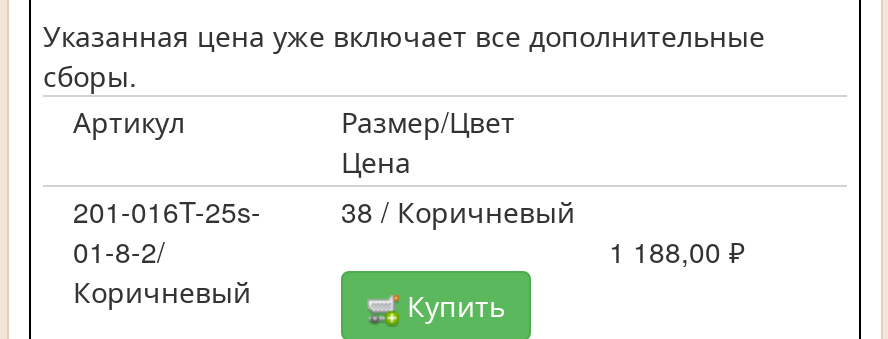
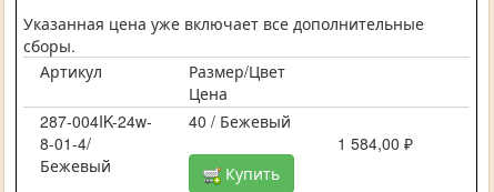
- 201-016T-25s-
- 01-8-2/
- Коричневый
+ 287-004IK-24w-
+ 8-01-4/
+ Бежевый

- 38 / Коричневый
- 1 188,00 ₽
+ 40 / Бежевый
+ 1 584,00 ₽
